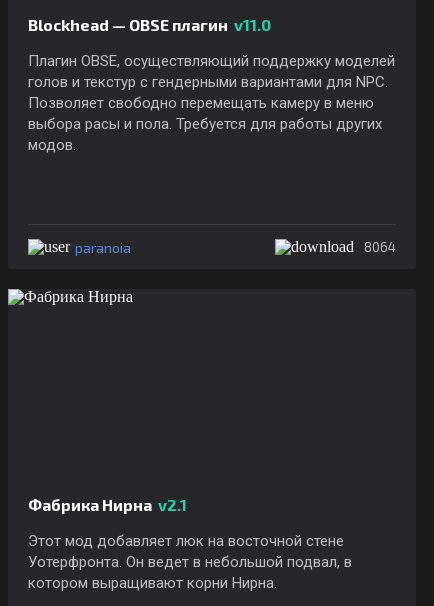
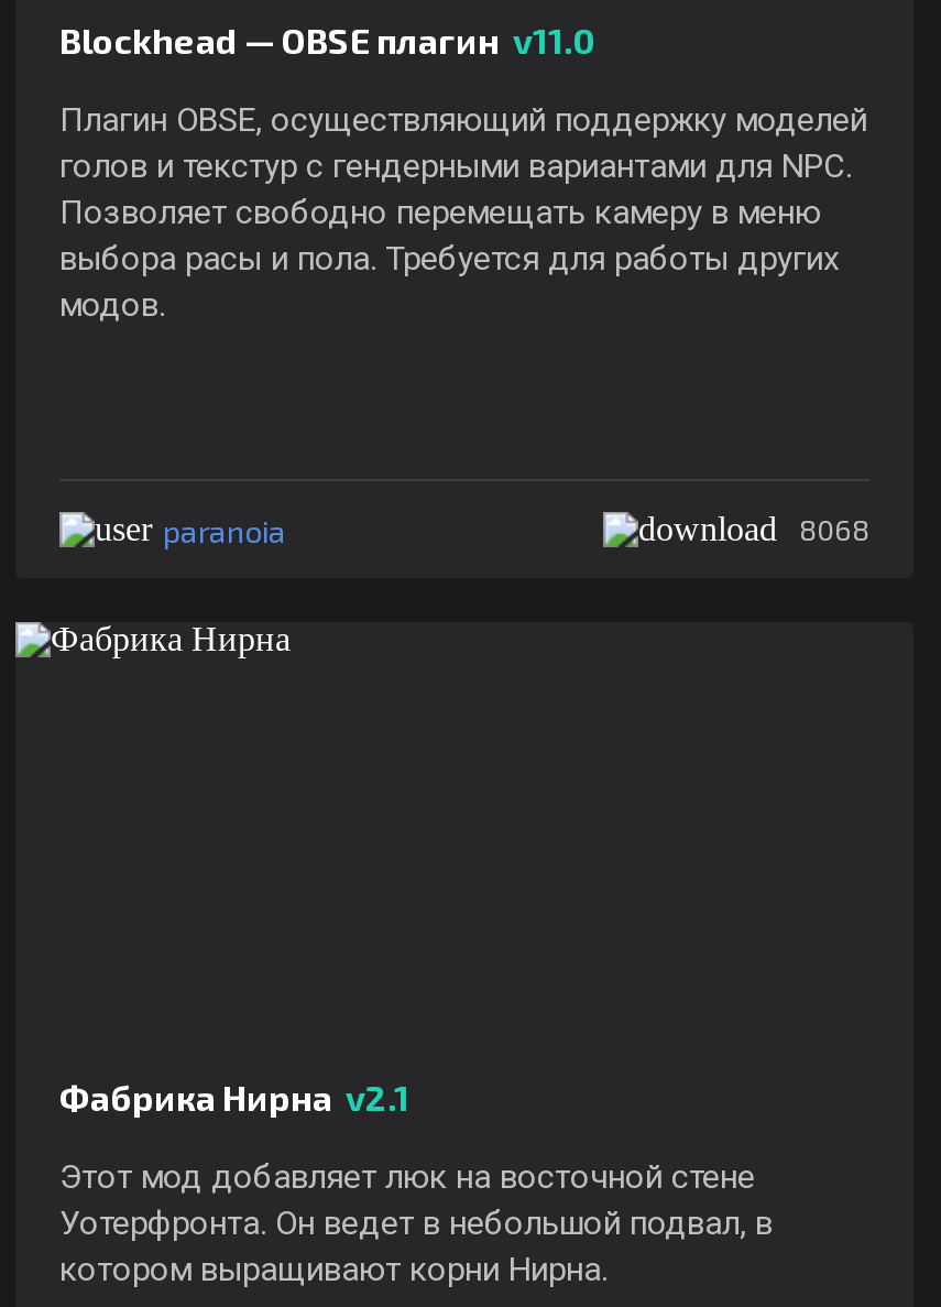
- 8064
+ 8068
